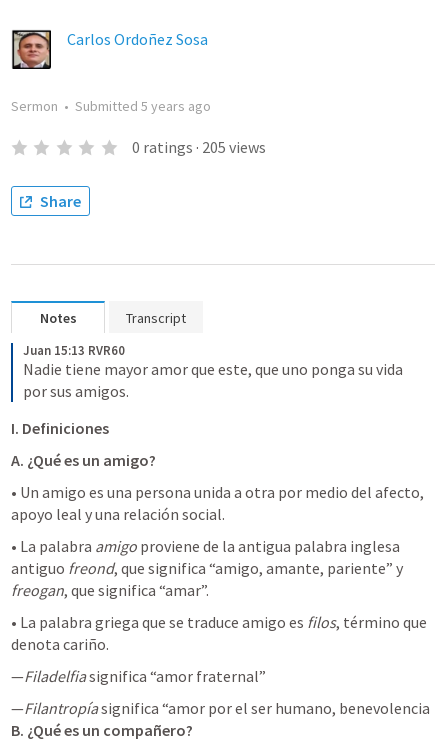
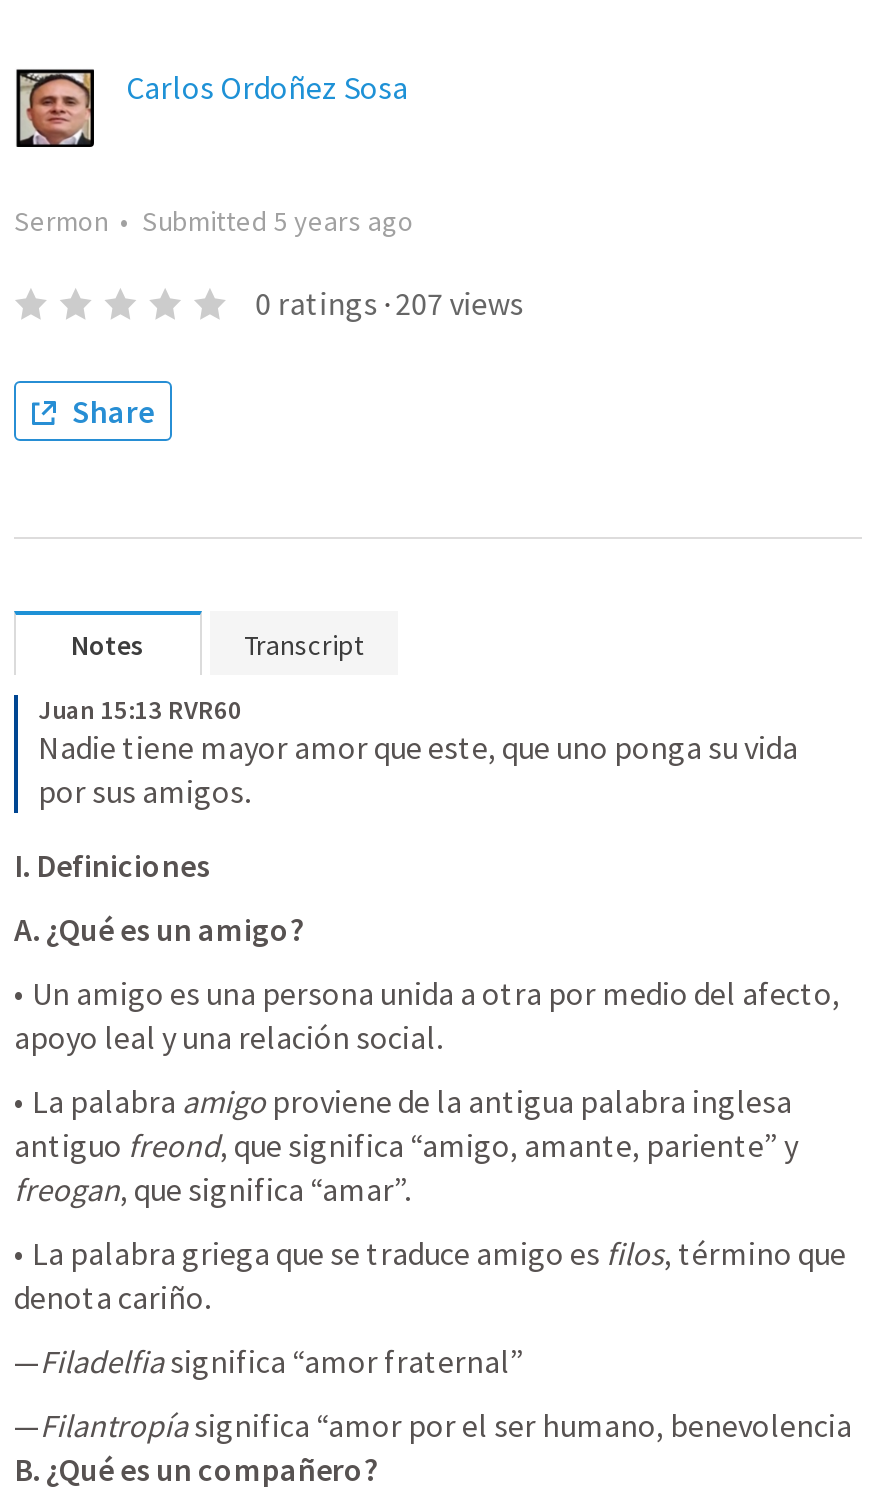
- 0 ratings · 205 views
+ 0 ratings · 207 views
